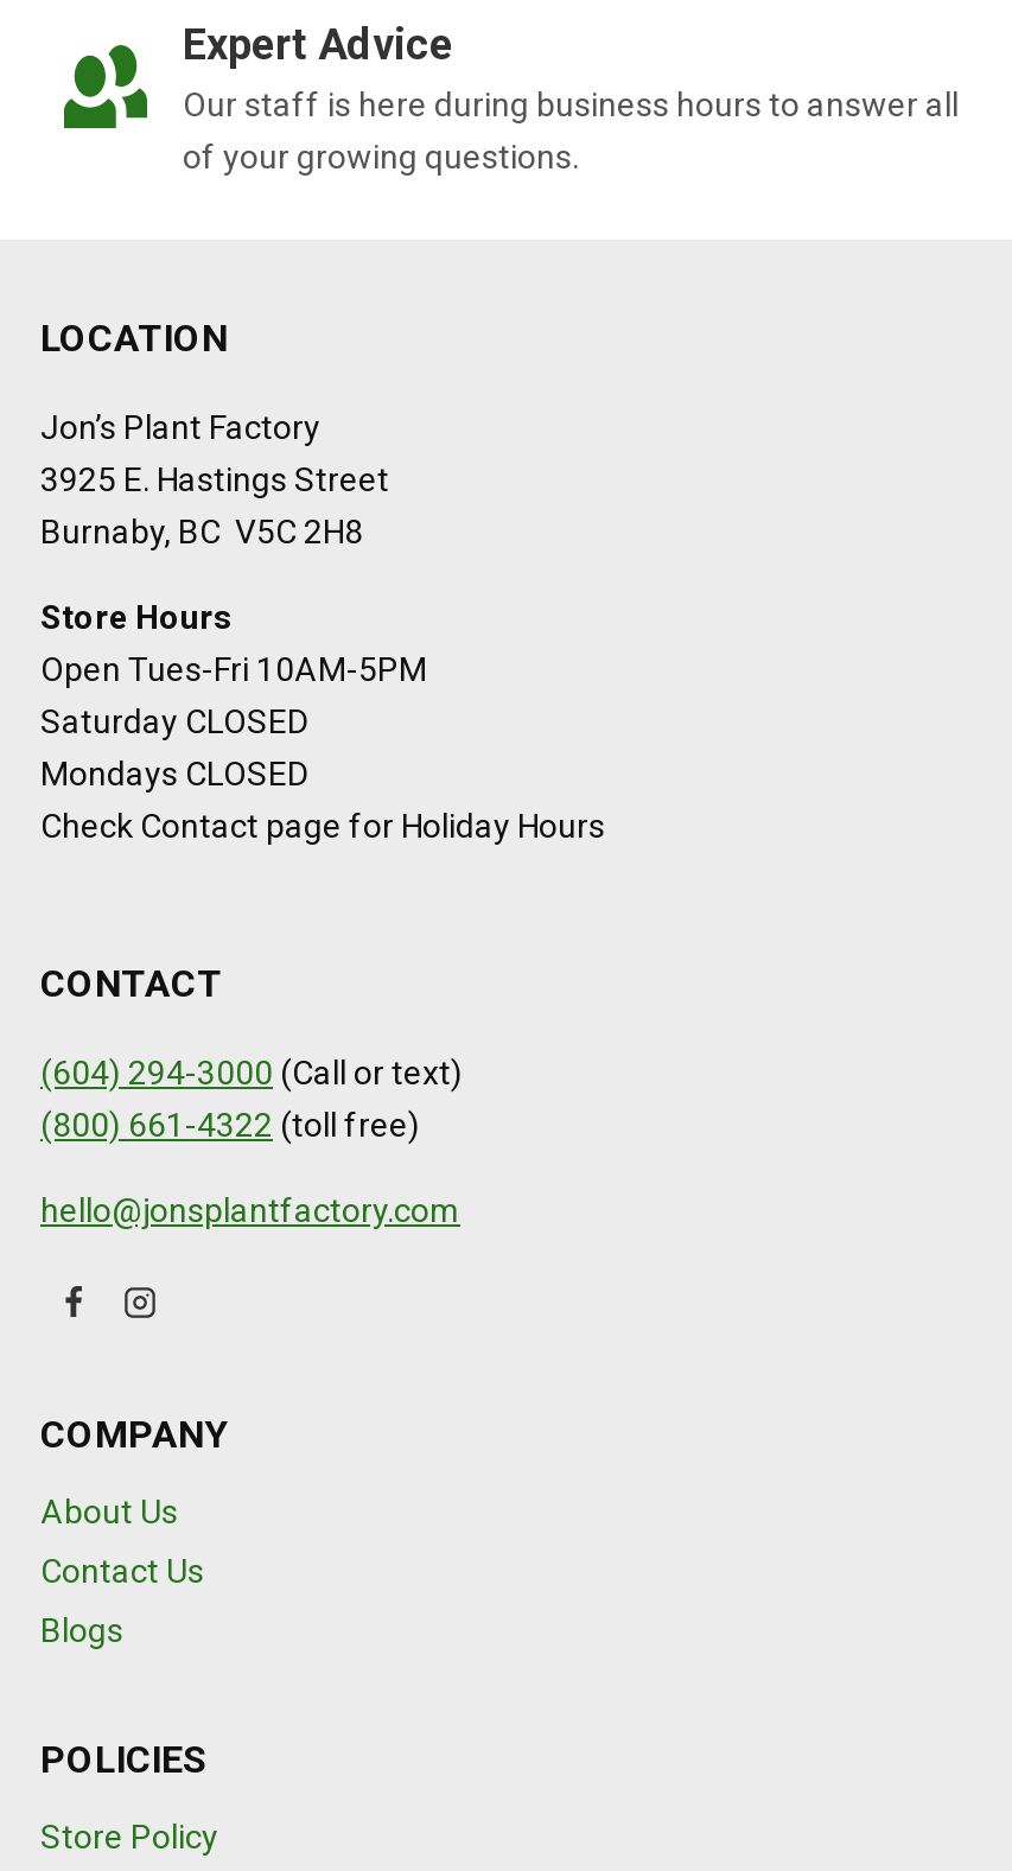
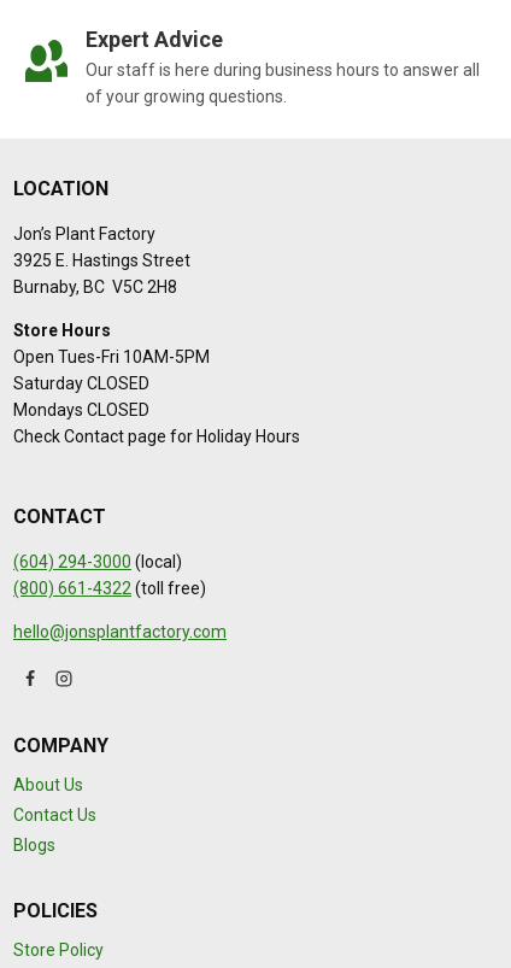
- (604) 294-3000 (Call or text)
+ (604) 294-3000 (local)
